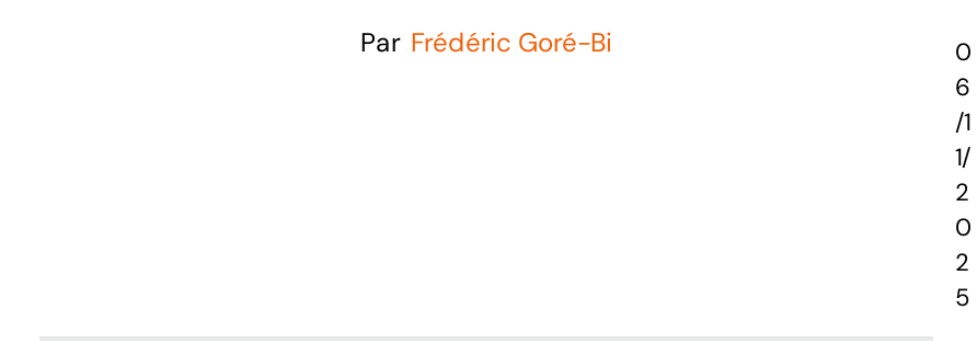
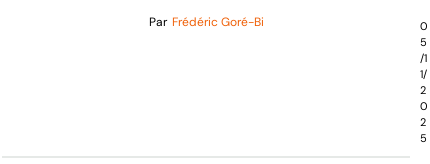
- 6
+ 5
